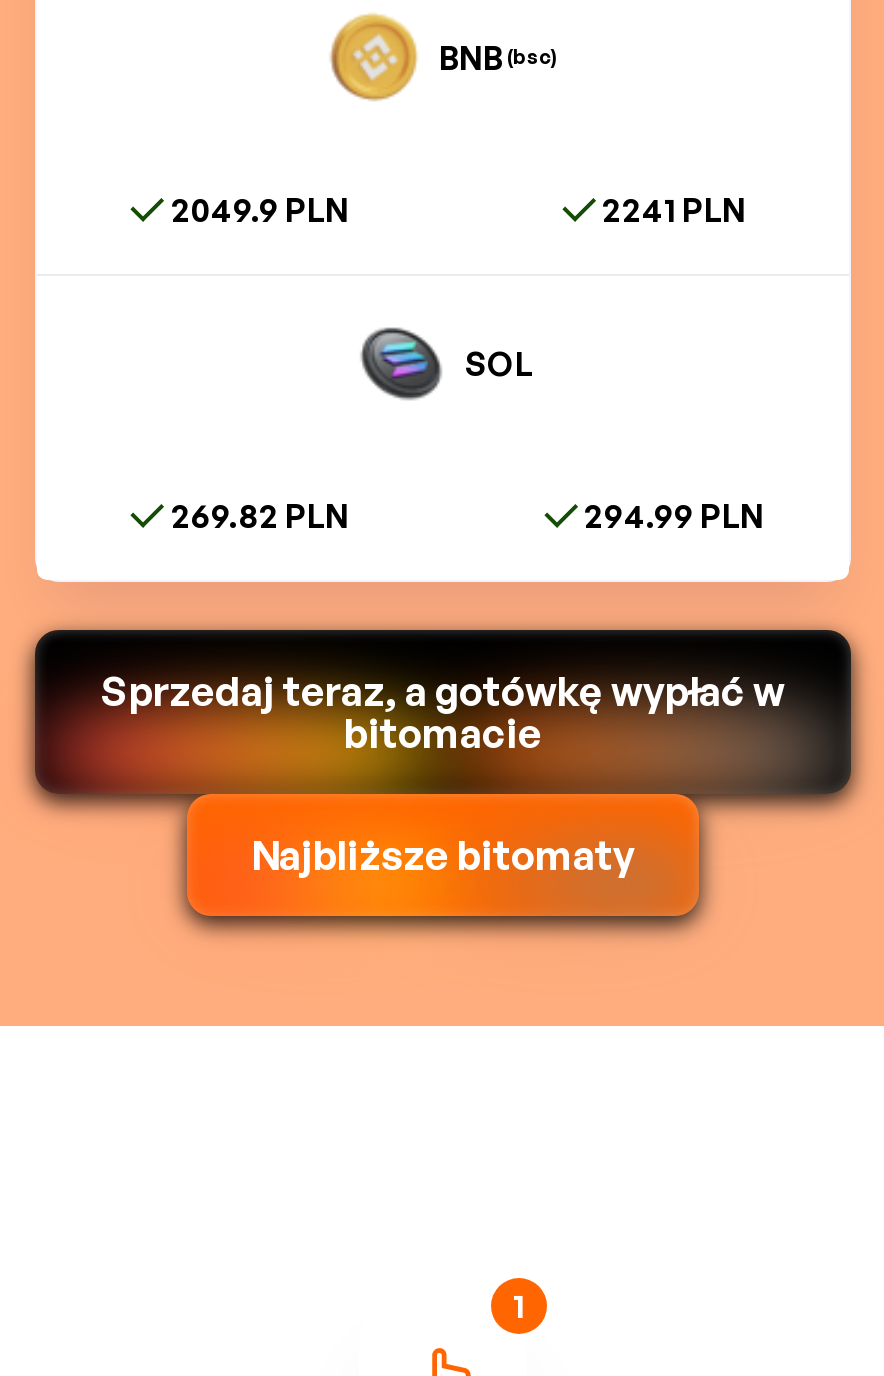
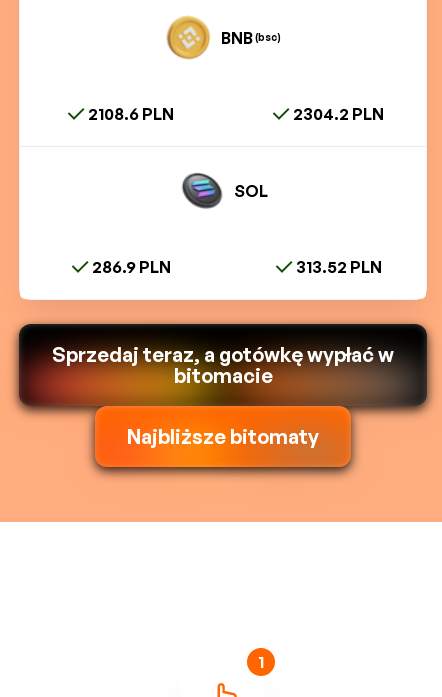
- 2049.9 PLN
+ 2108.6 PLN

- 2241 PLN
+ 2304.2 PLN

- 269.82 PLN
+ 286.9 PLN

- 294.99 PLN
+ 313.52 PLN
